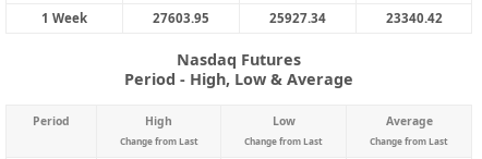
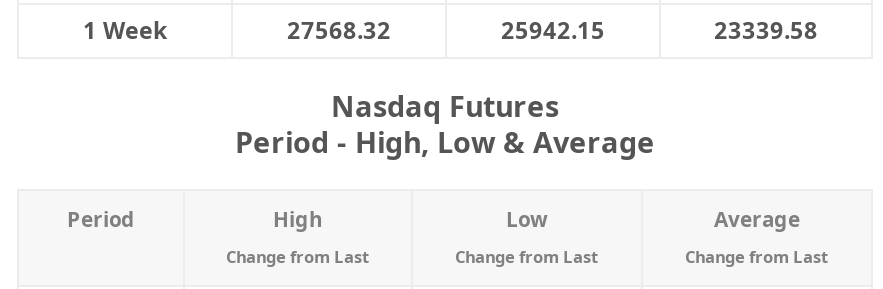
- 27603.95
+ 27568.32

- 25927.34
+ 25942.15

- 23340.42
+ 23339.58
